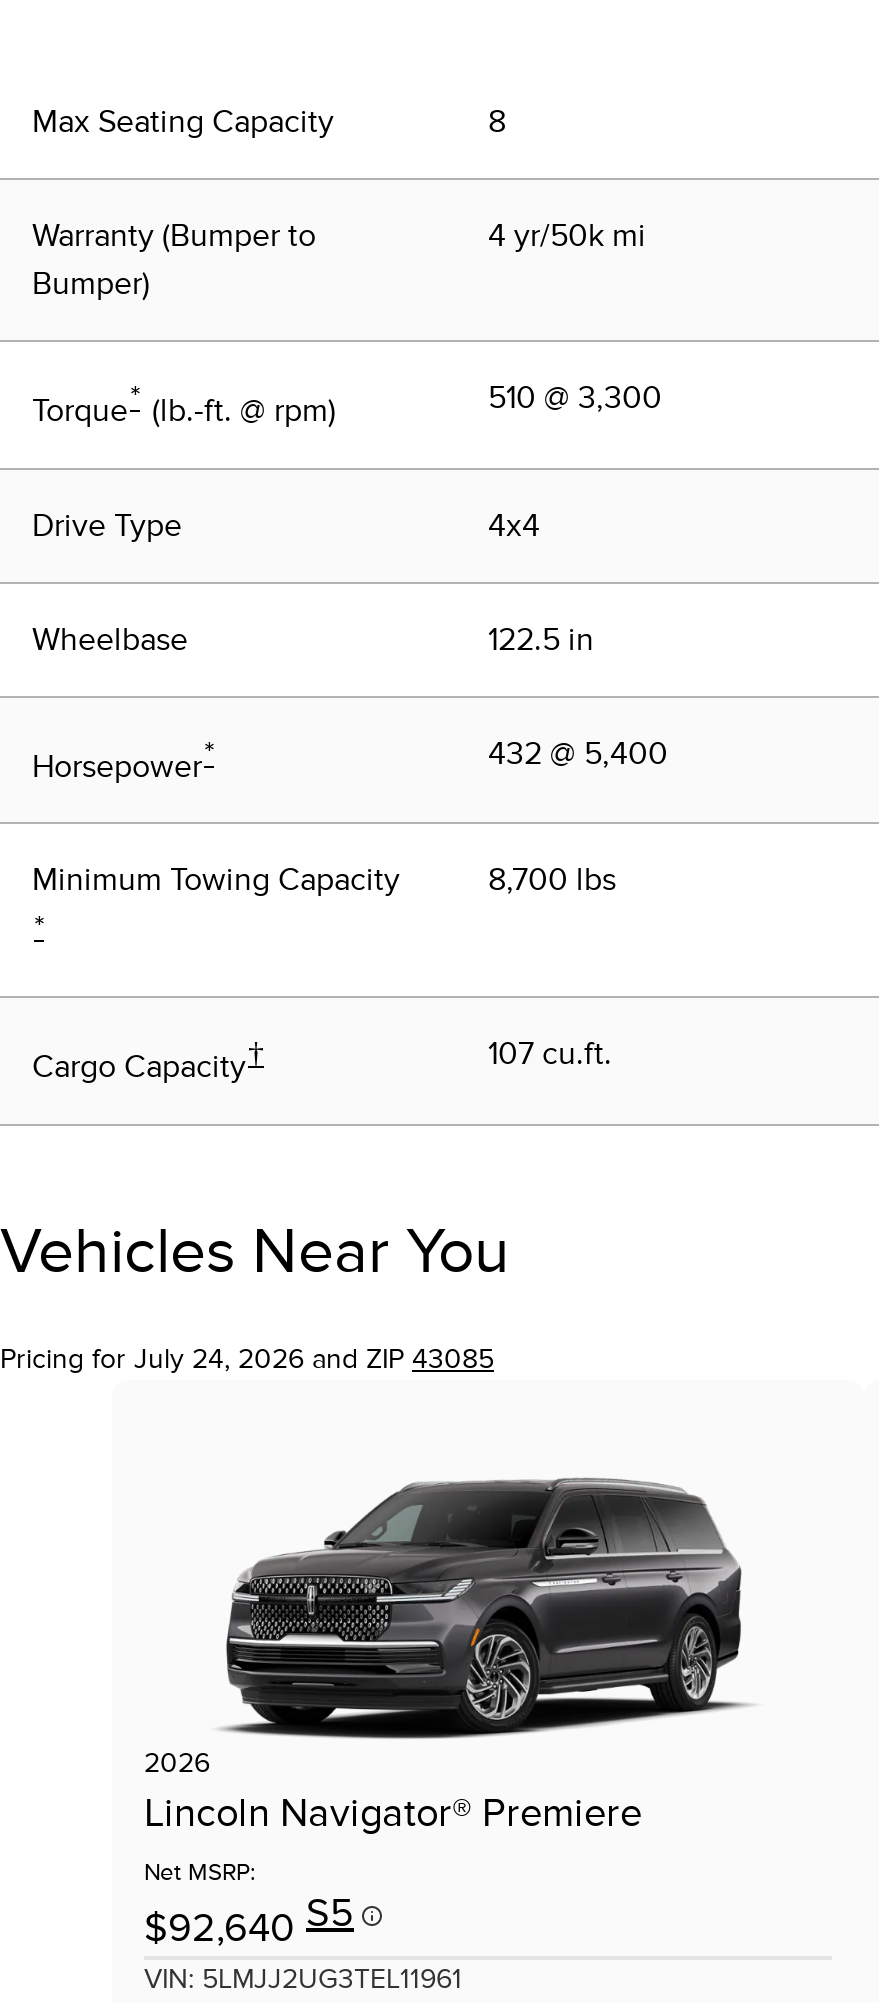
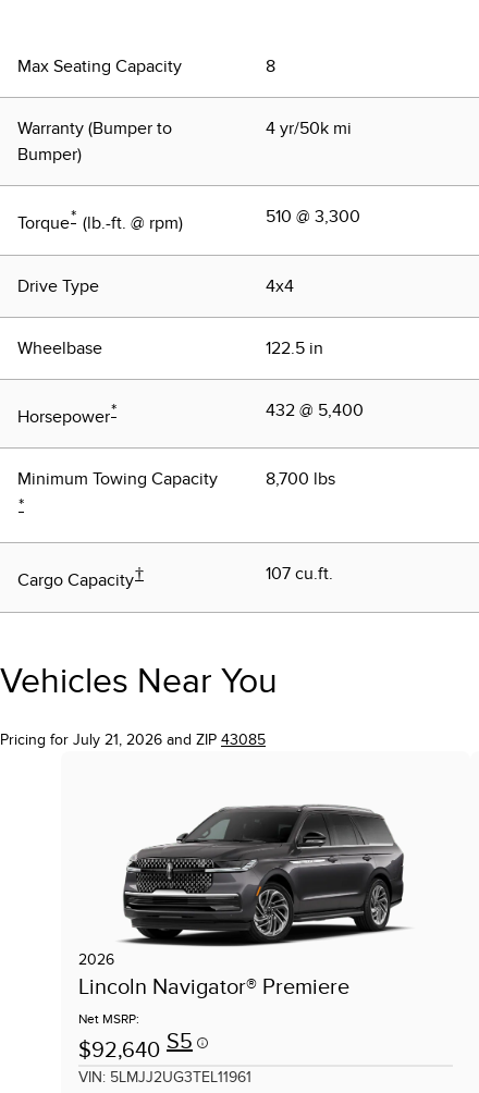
- Pricing for July 24, 2026 and ZIP 43085
+ Pricing for July 21, 2026 and ZIP 43085
